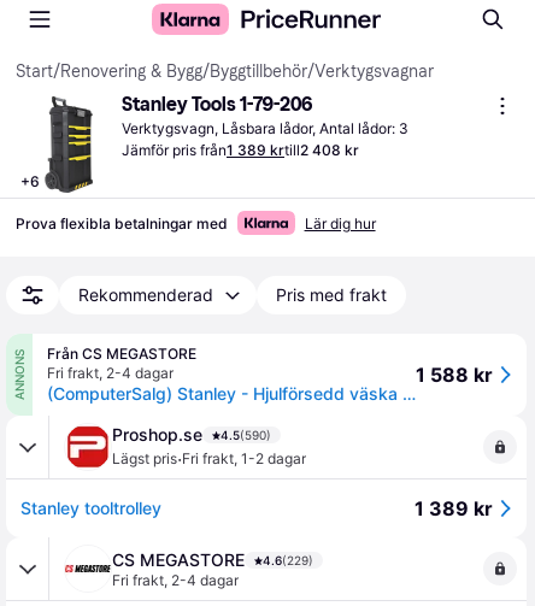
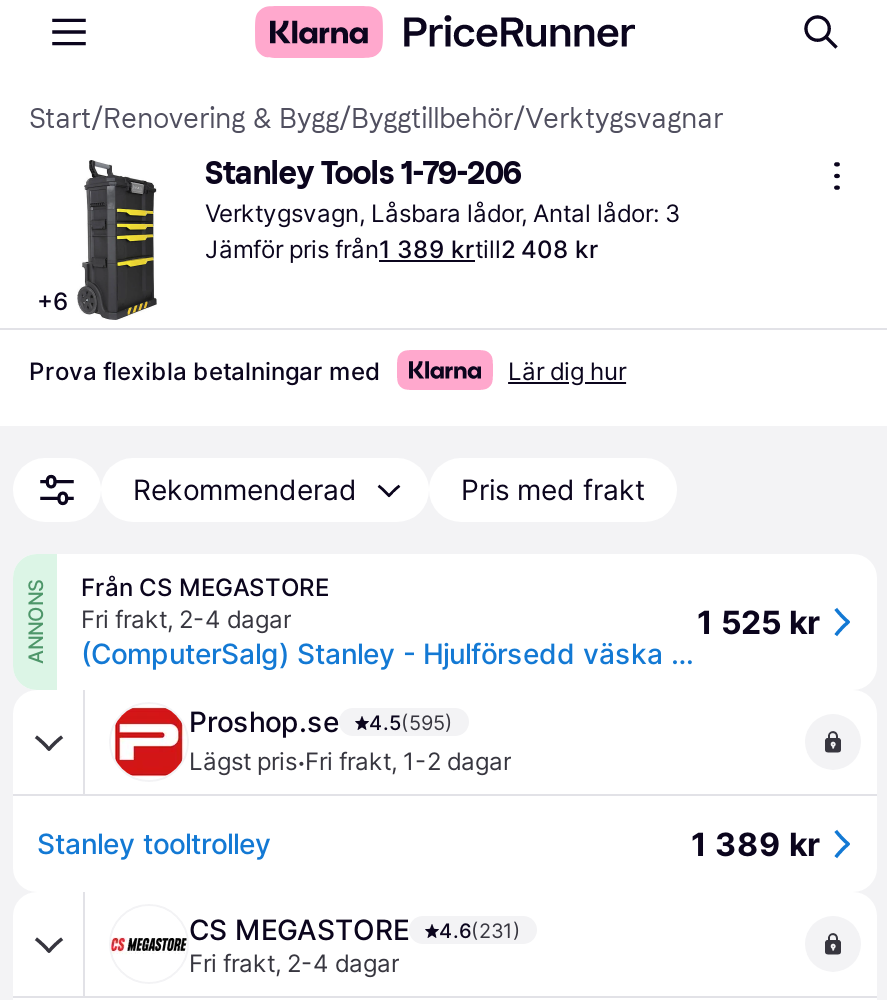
- 1 588 kr
+ 1 525 kr

- Proshop.se 4.5(590)
+ Proshop.se 4.5(595)

- CS MEGASTORE 4.6(229)
+ CS MEGASTORE 4.6(231)
